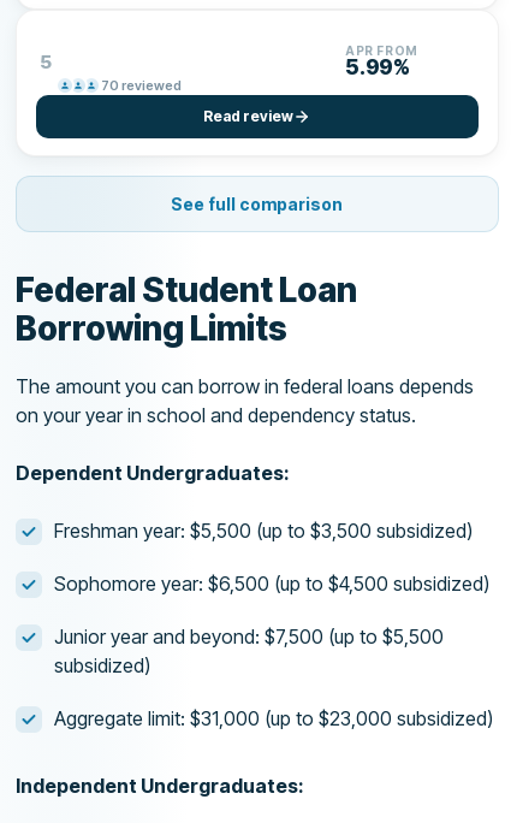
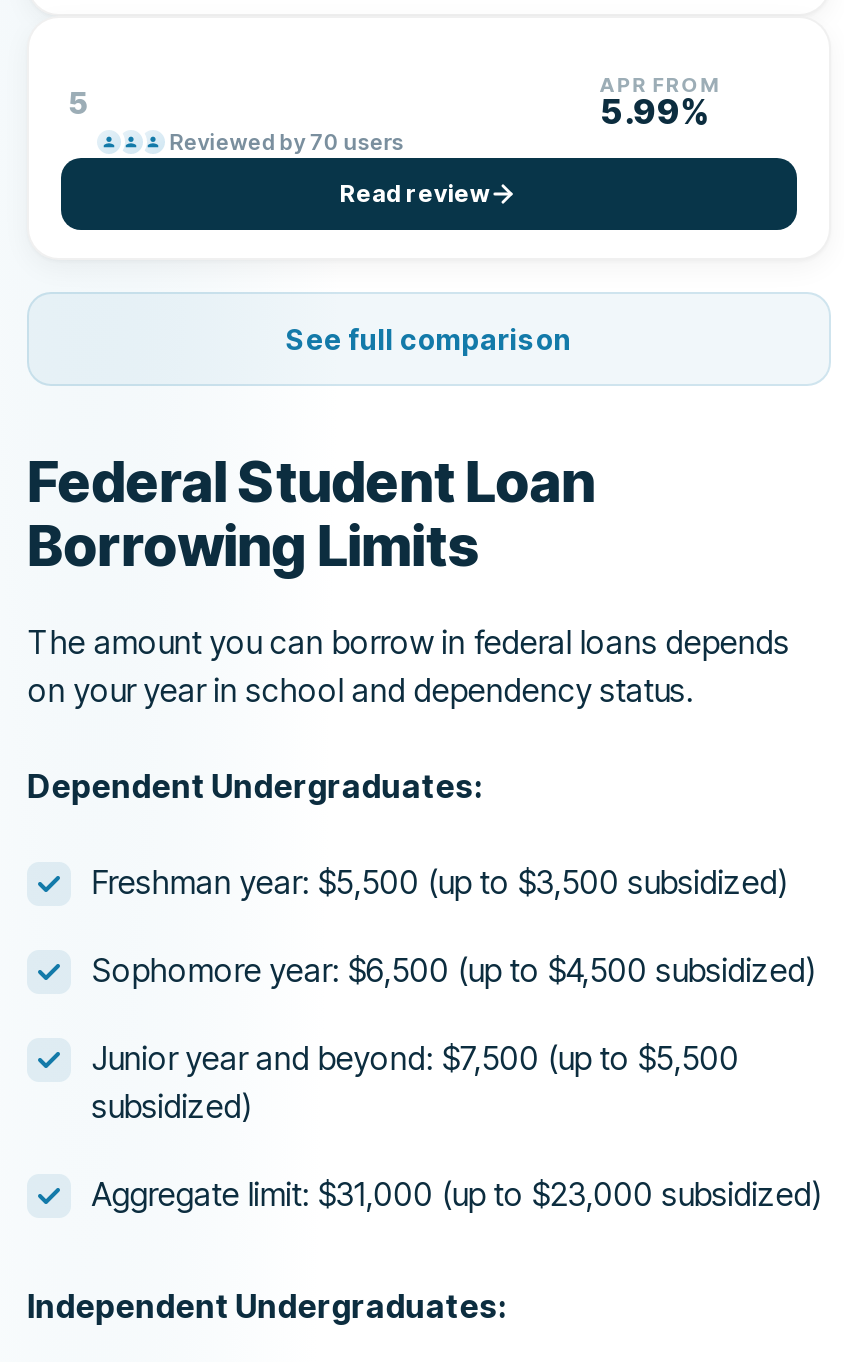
- 70 reviewed
+ Reviewed by 70 users
